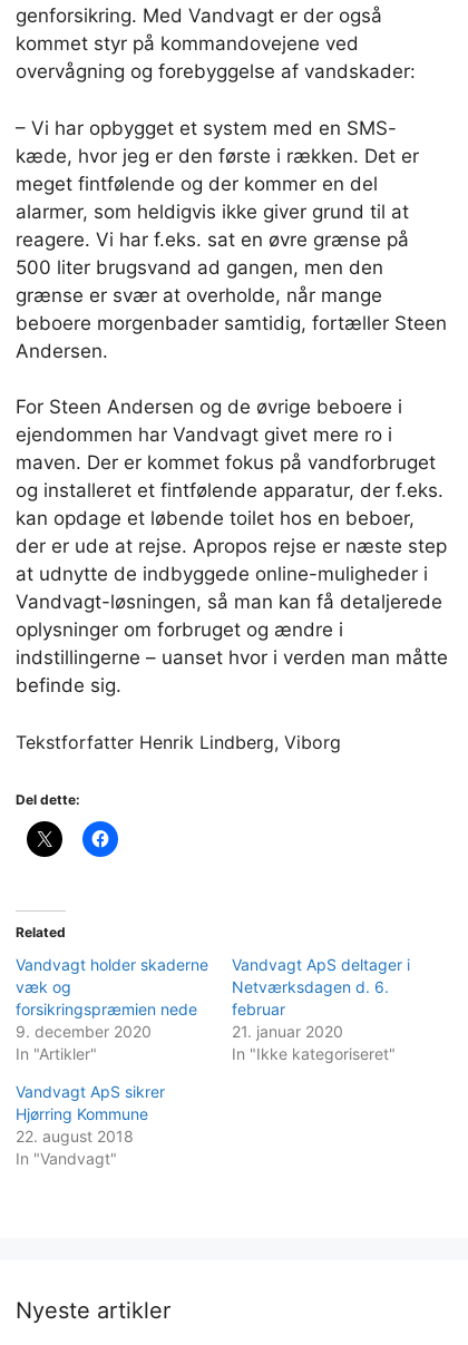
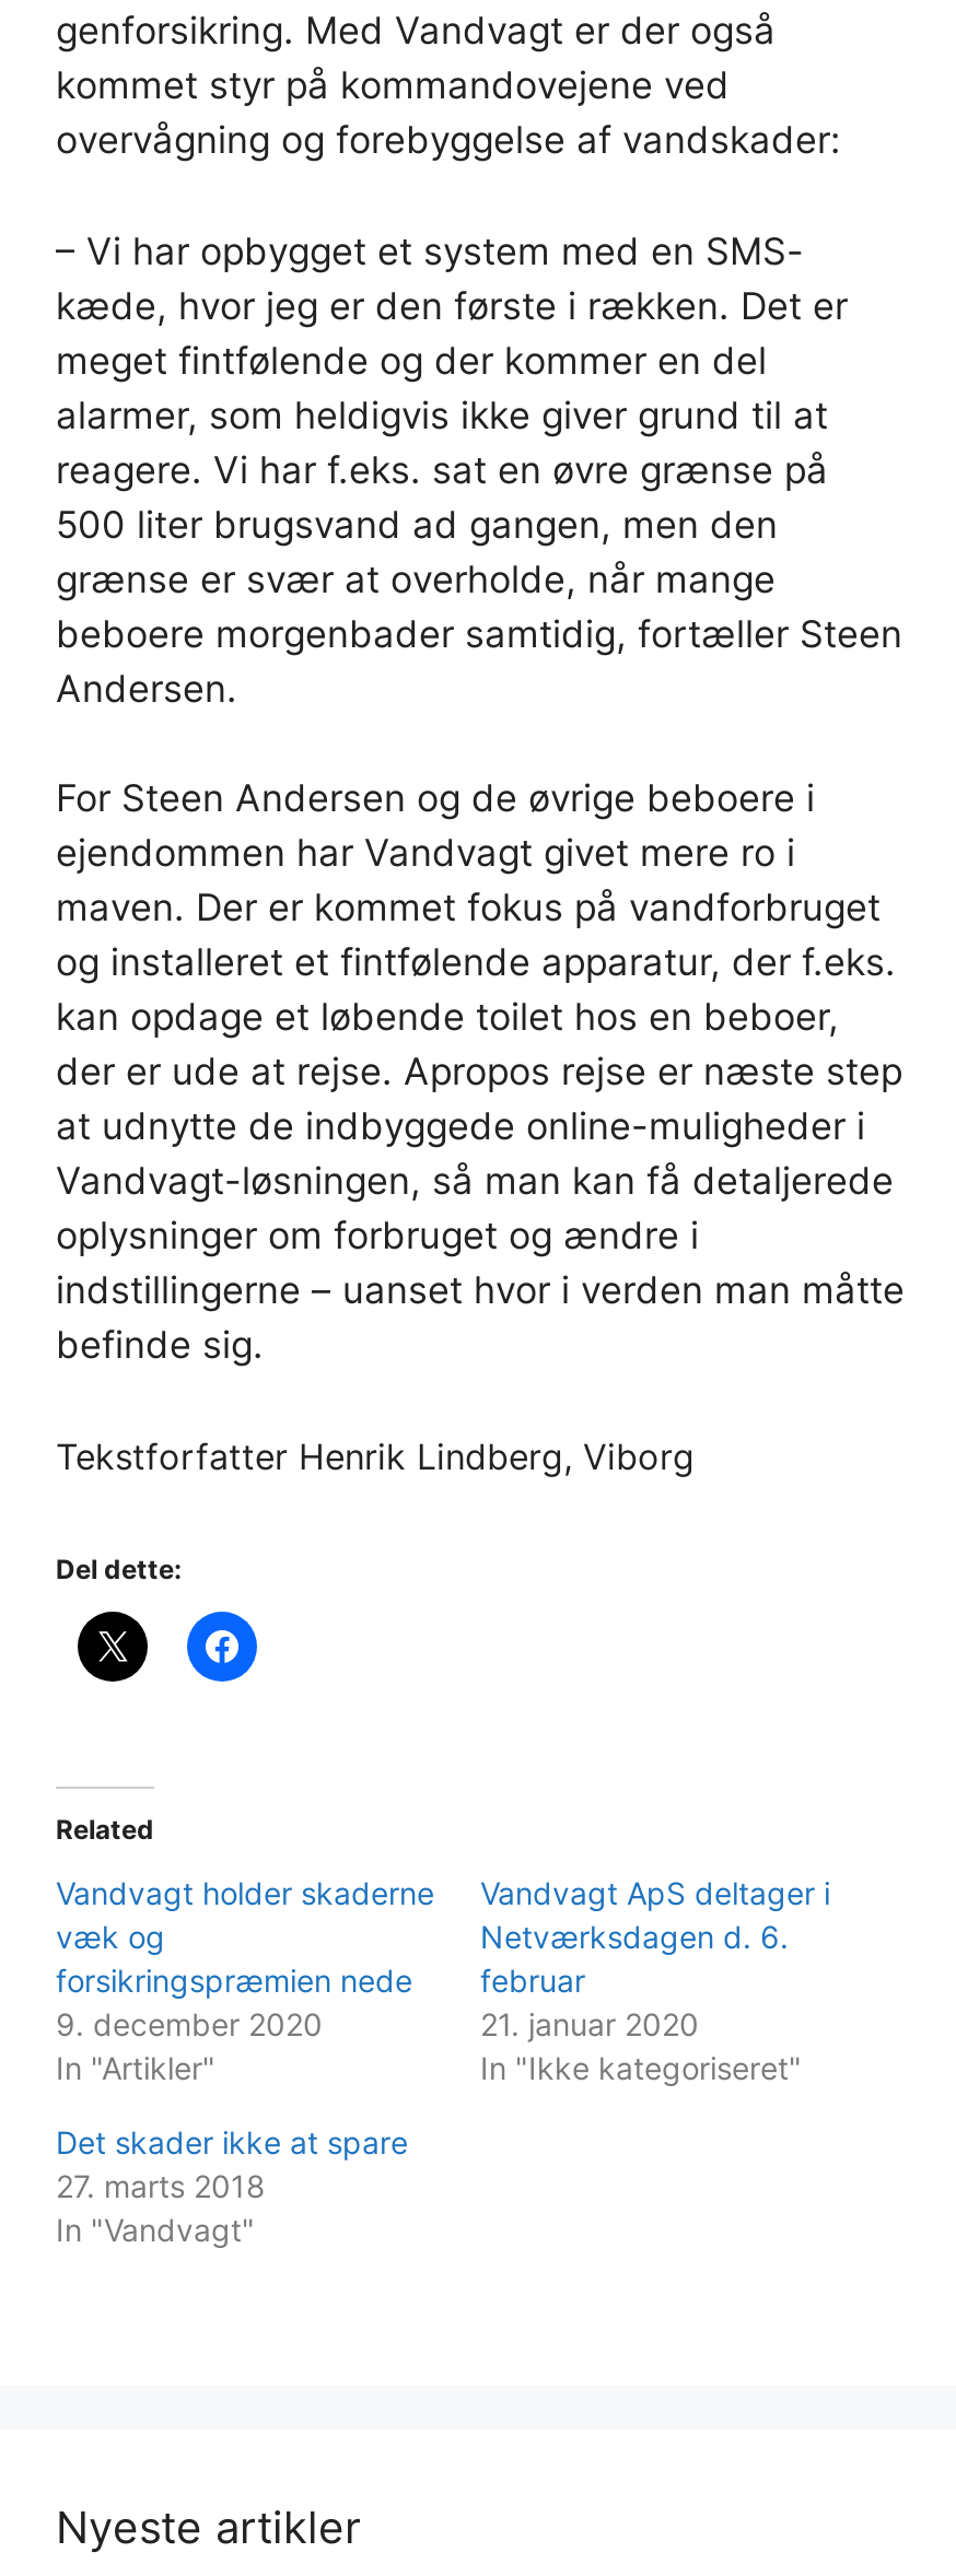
- Vandvagt ApS sikrer
- Hjørring Kommune
- 22. august 2018
+ Det skader ikke at spare
+ 27. marts 2018
